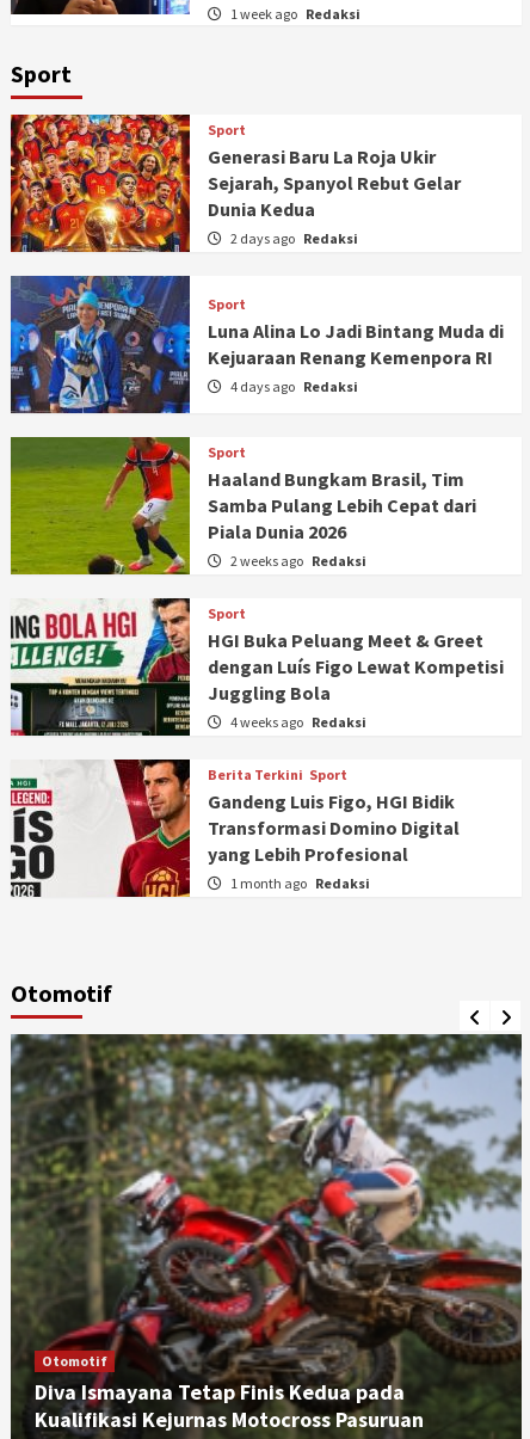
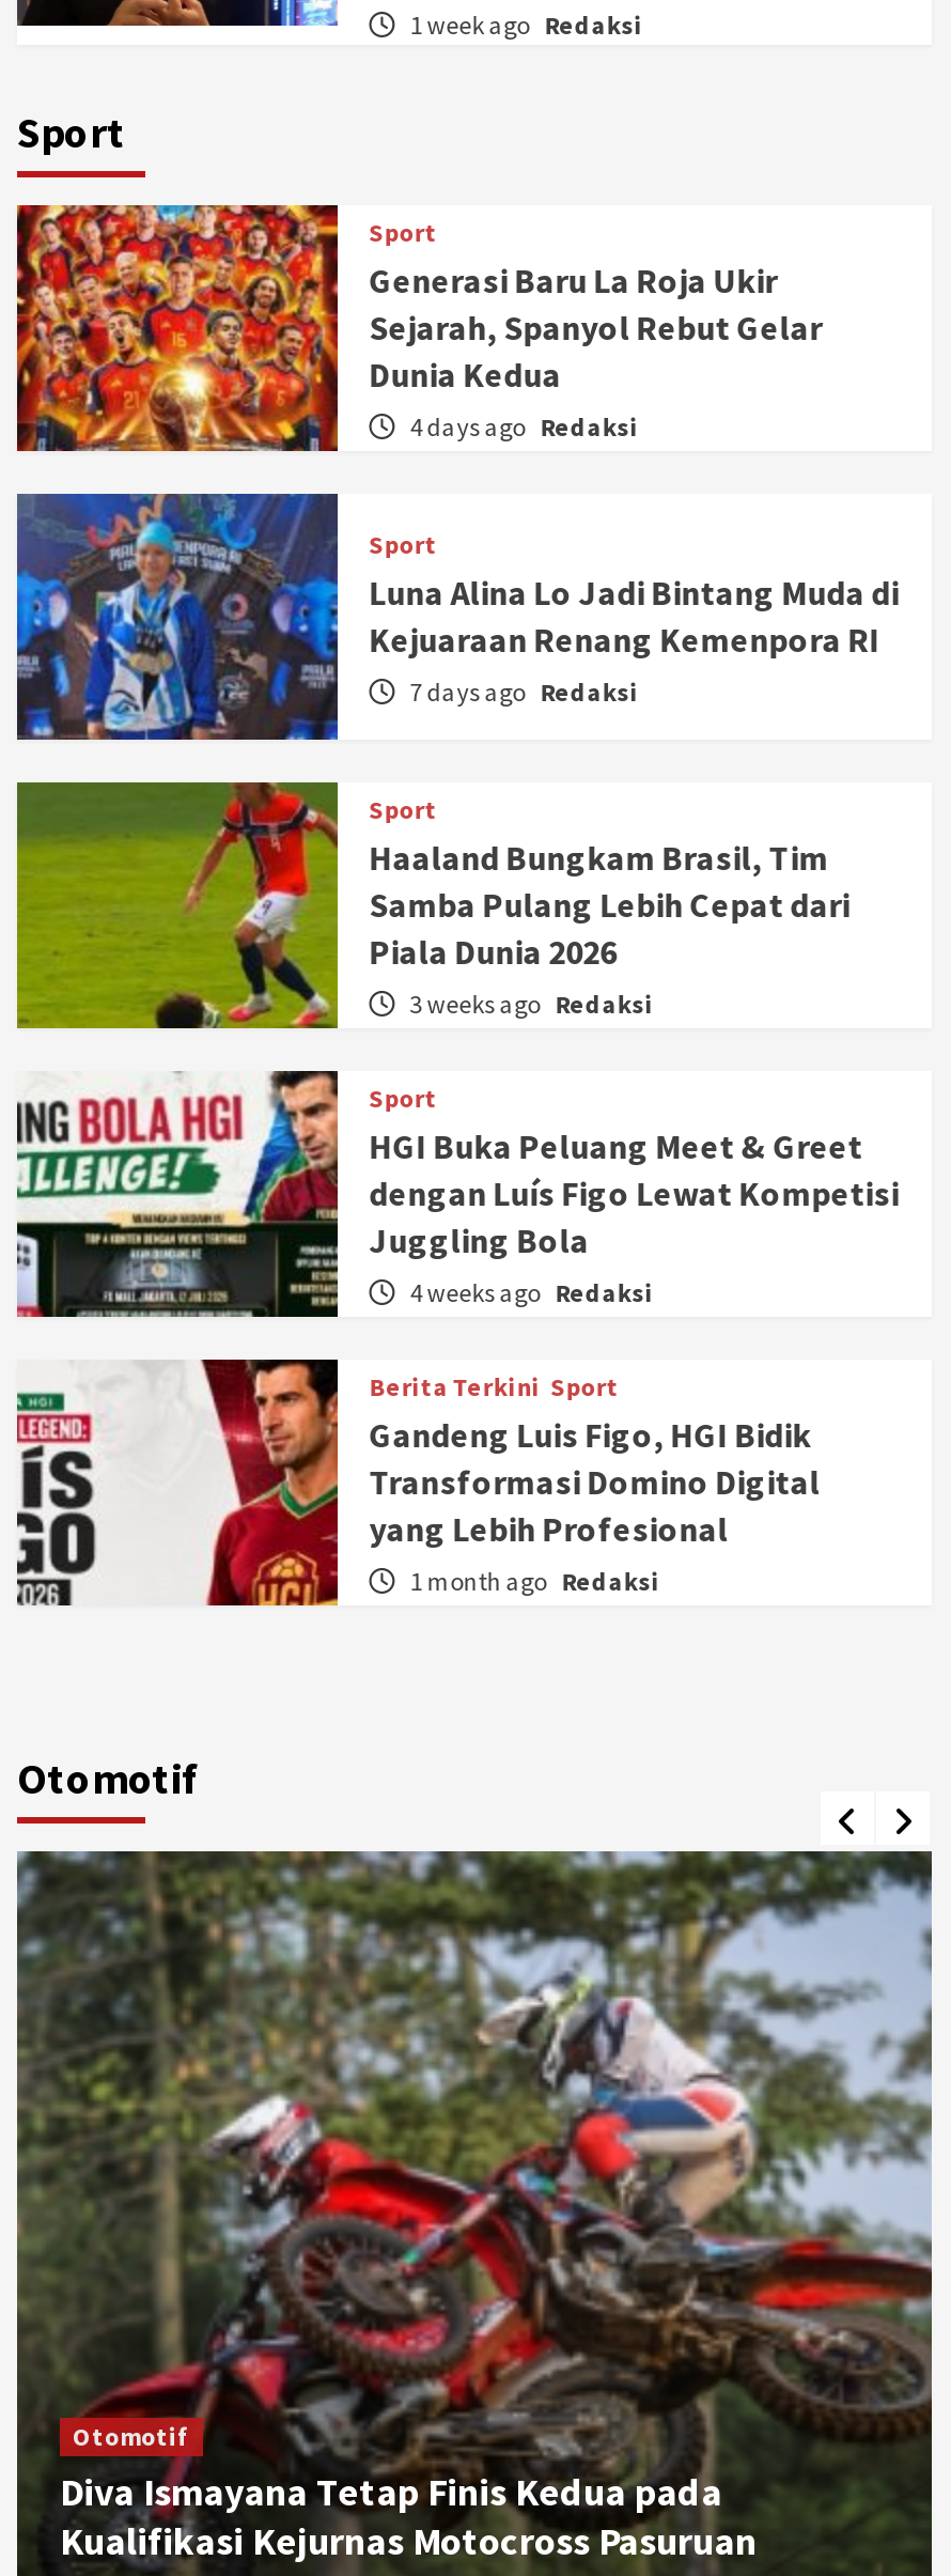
- 2 days ago Redaksi

+ 7 days ago Redaksi

moved up: 4 days ago Redaksi

- 2 weeks ago Redaksi
+ 3 weeks ago Redaksi
